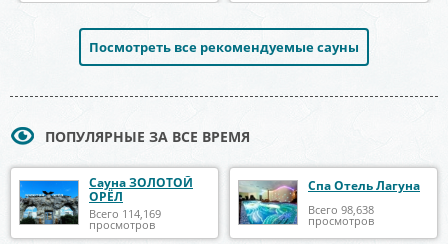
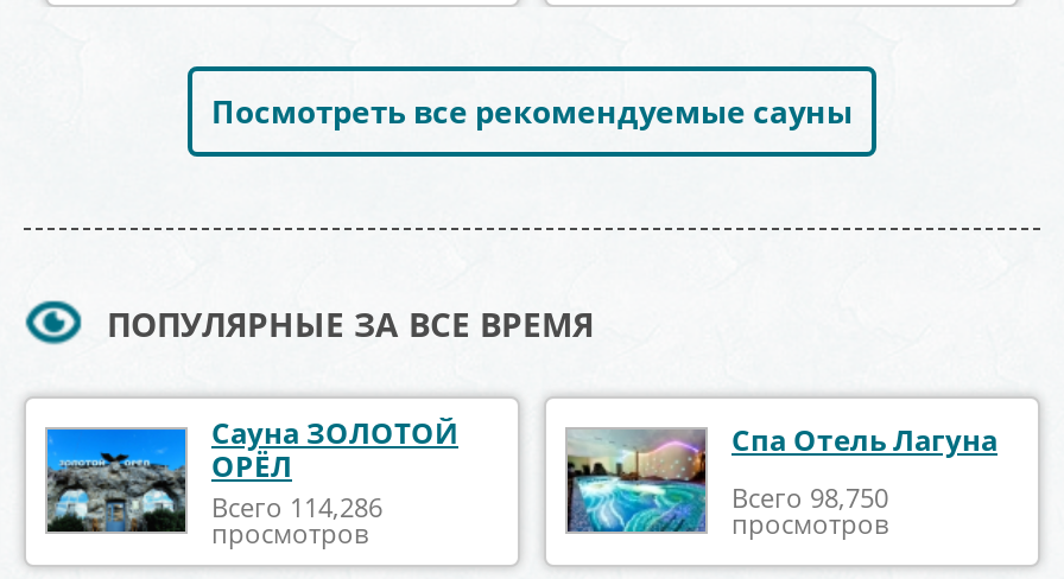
- Всего 114,169
+ Всего 114,286

- Всего 98,638
+ Всего 98,750
